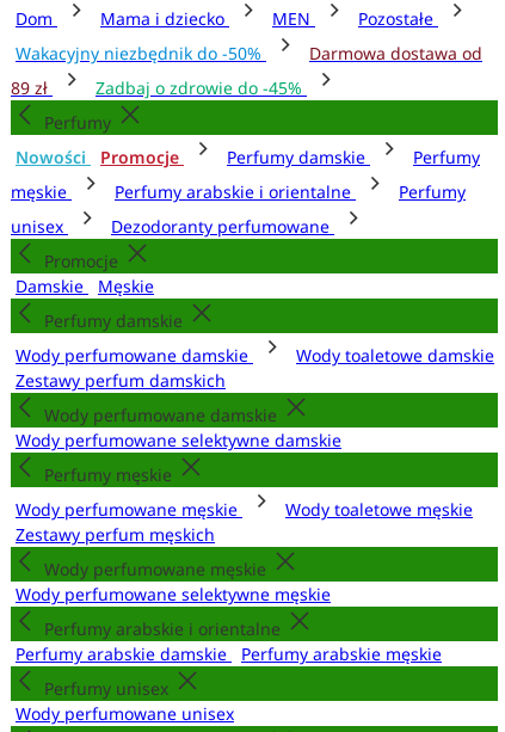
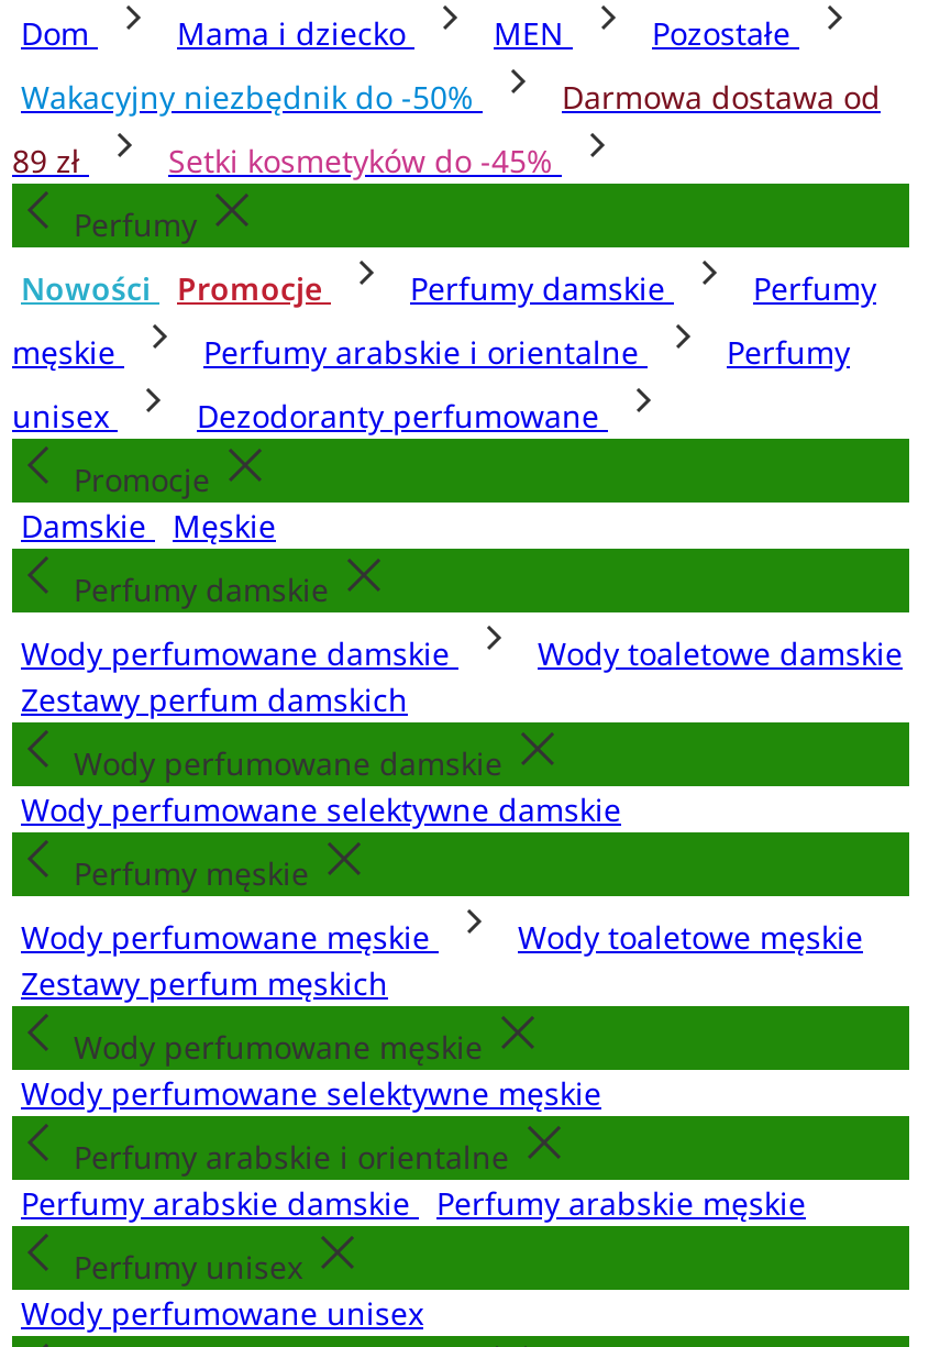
- Zadbaj o zdrowie do -45%
+ Setki kosmetyków do -45%
